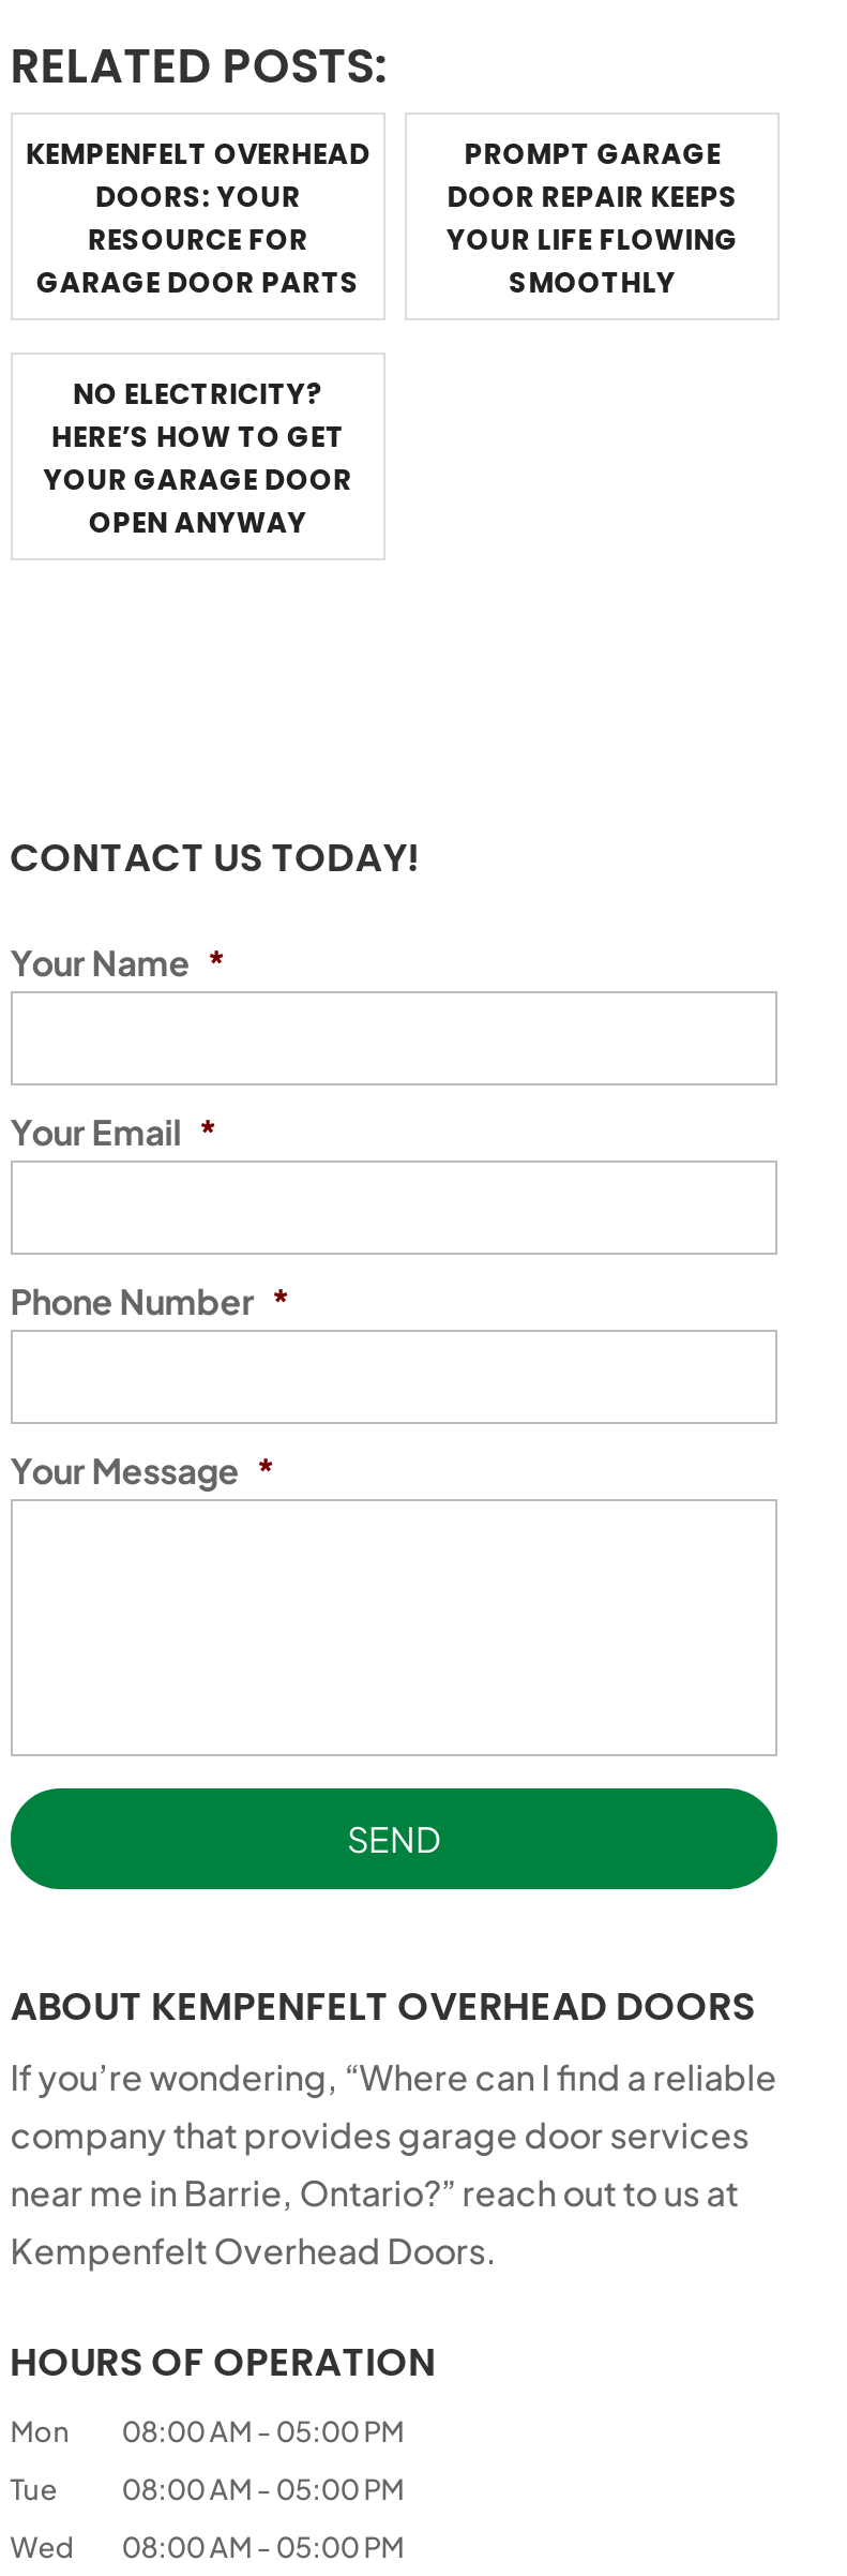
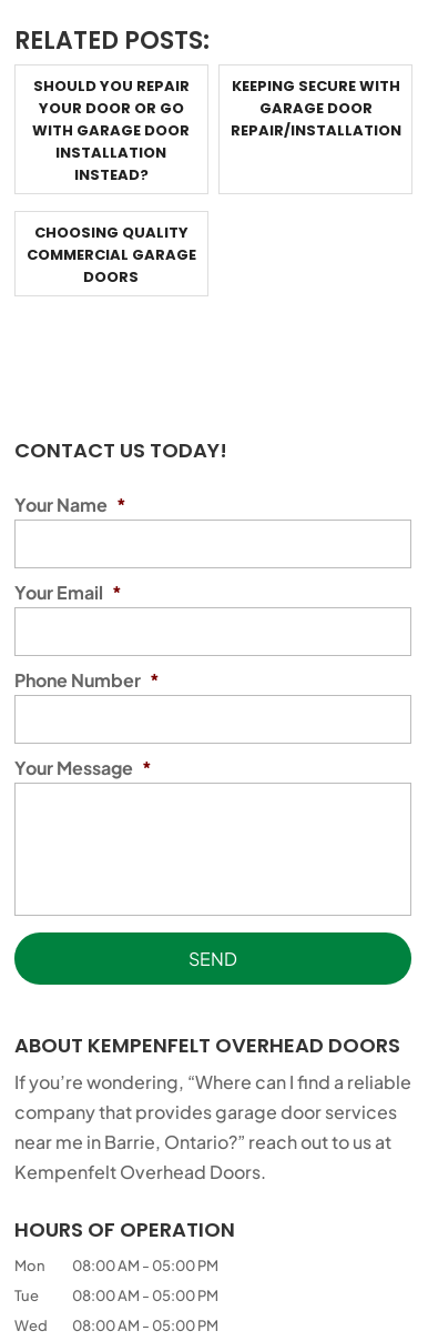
- KEMPENFELT OVERHEAD
- DOORS: YOUR
- RESOURCE FOR
- GARAGE DOOR PARTS
+ SHOULD YOU REPAIR
+ YOUR DOOR OR GO
+ WITH GARAGE DOOR
+ INSTALLATION
+ INSTEAD?

- PROMPT GARAGE
- DOOR REPAIR KEEPS
- YOUR LIFE FLOWING
- SMOOTHLY
+ KEEPING SECURE WITH
+ GARAGE DOOR
+ REPAIR/INSTALLATION

- NO ELECTRICITY?
- HERE’S HOW TO GET
- YOUR GARAGE DOOR
- OPEN ANYWAY
+ CHOOSING QUALITY
+ COMMERCIAL GARAGE
+ DOORS
